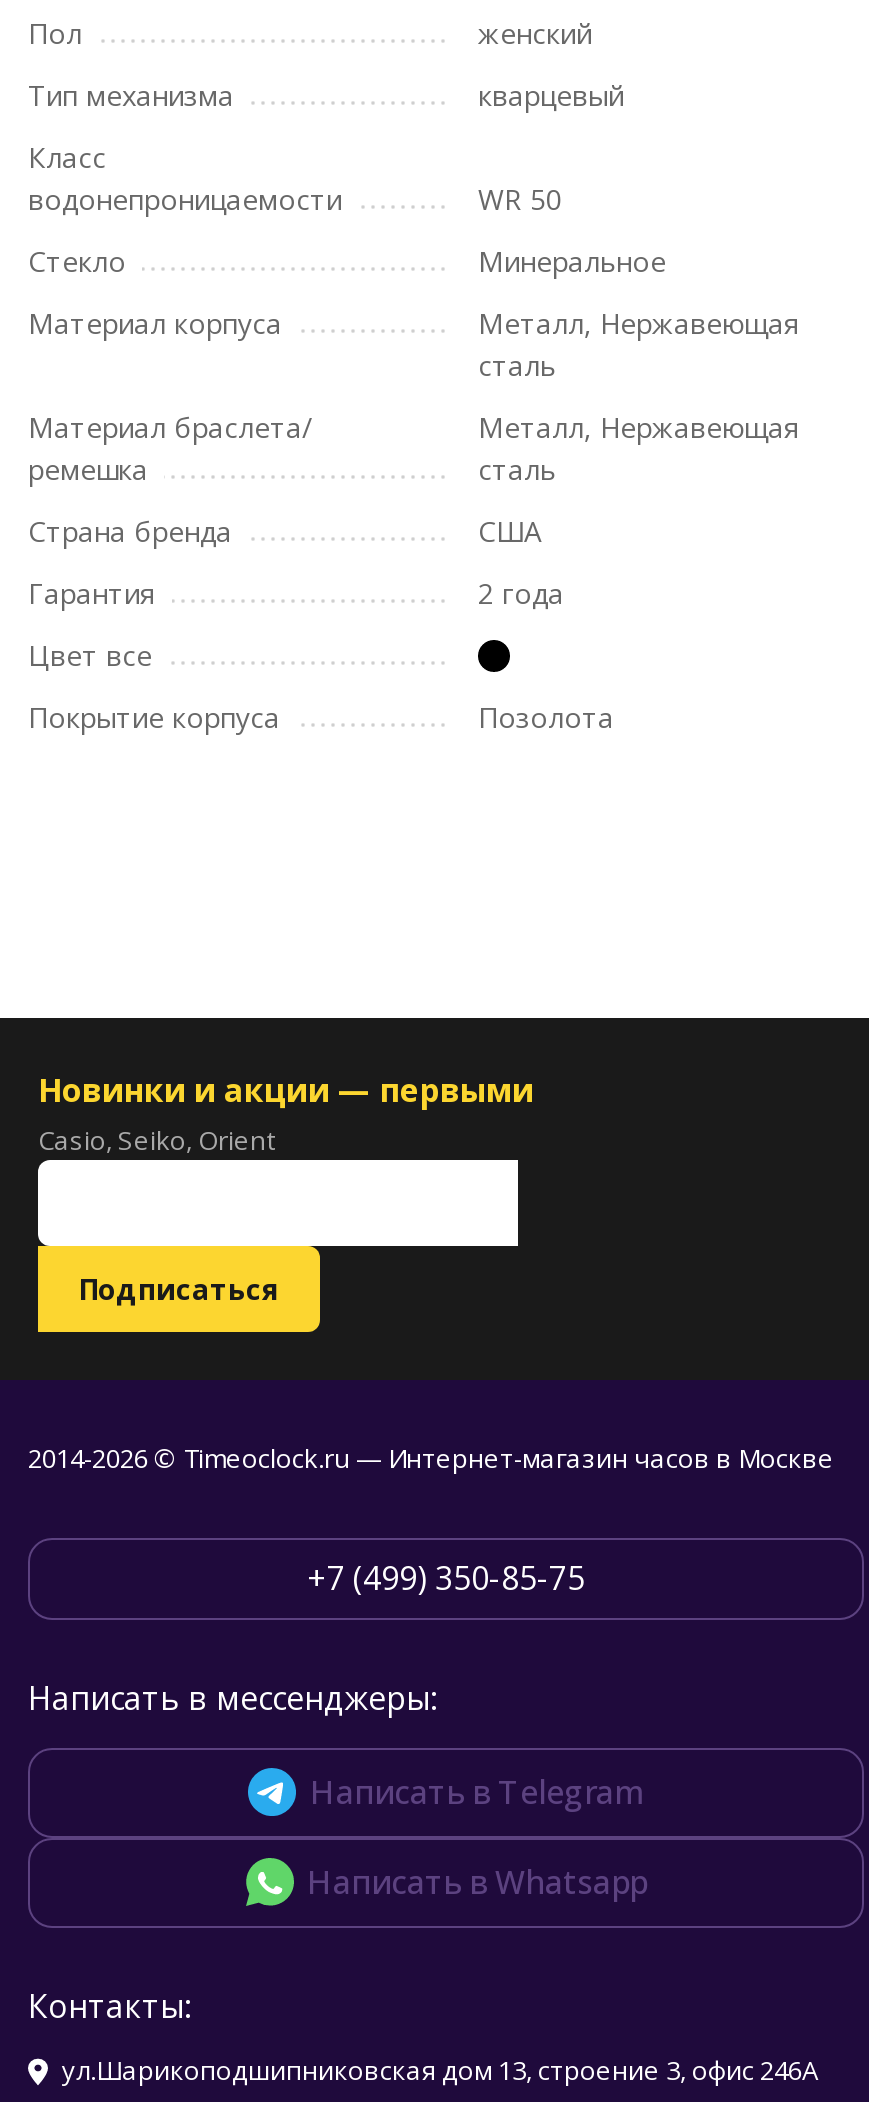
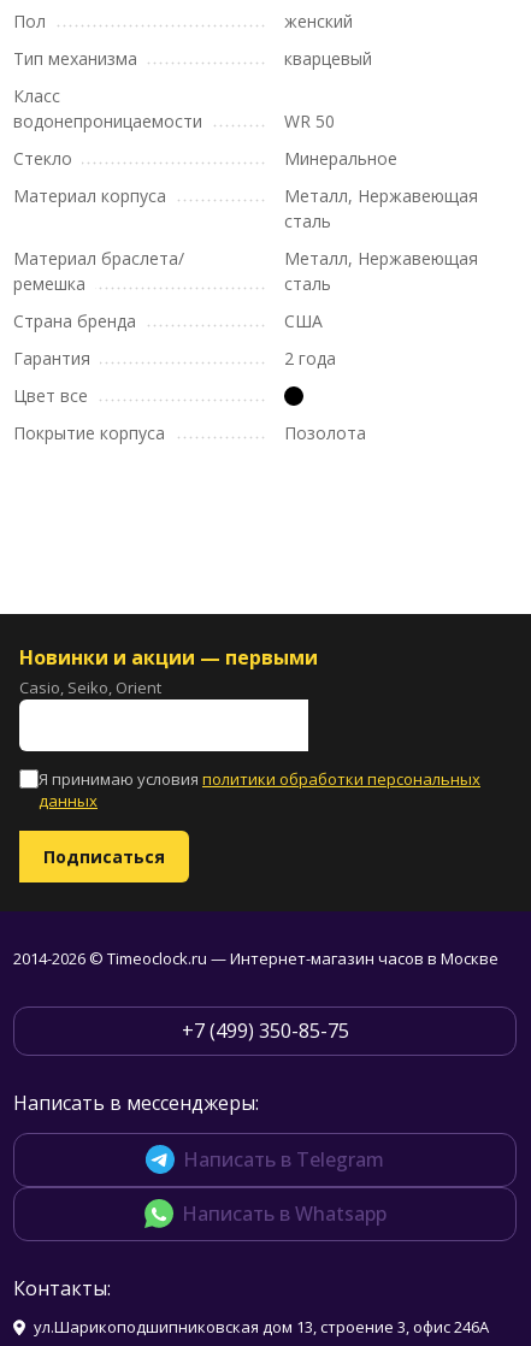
+ Я принимаю условия политики обработки персональных
+ данных
